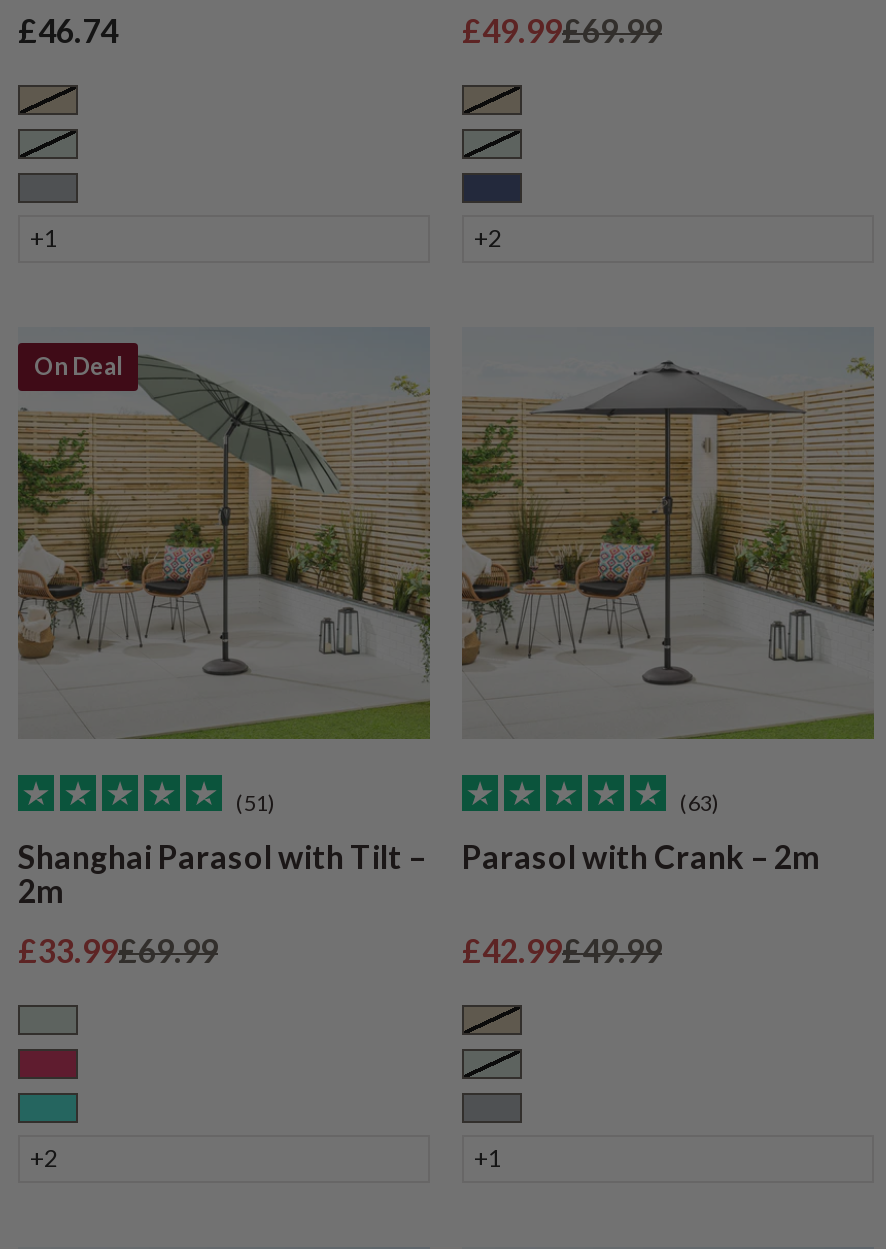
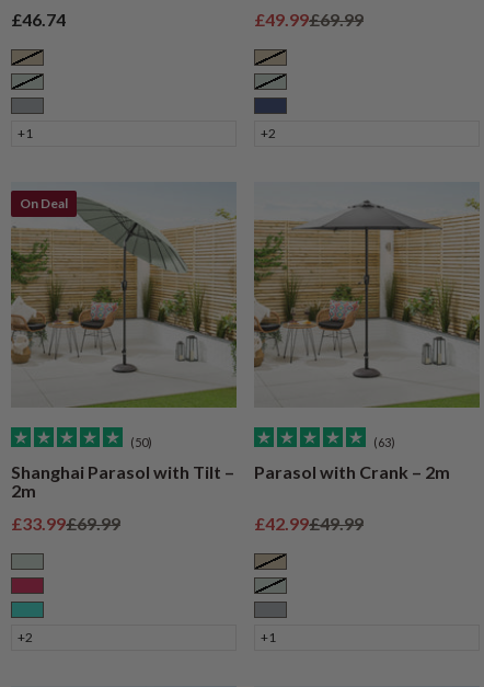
- (51)
+ (50)
